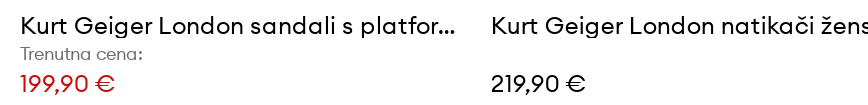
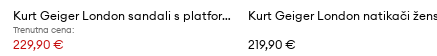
- 199,90 €
+ 229,90 €
